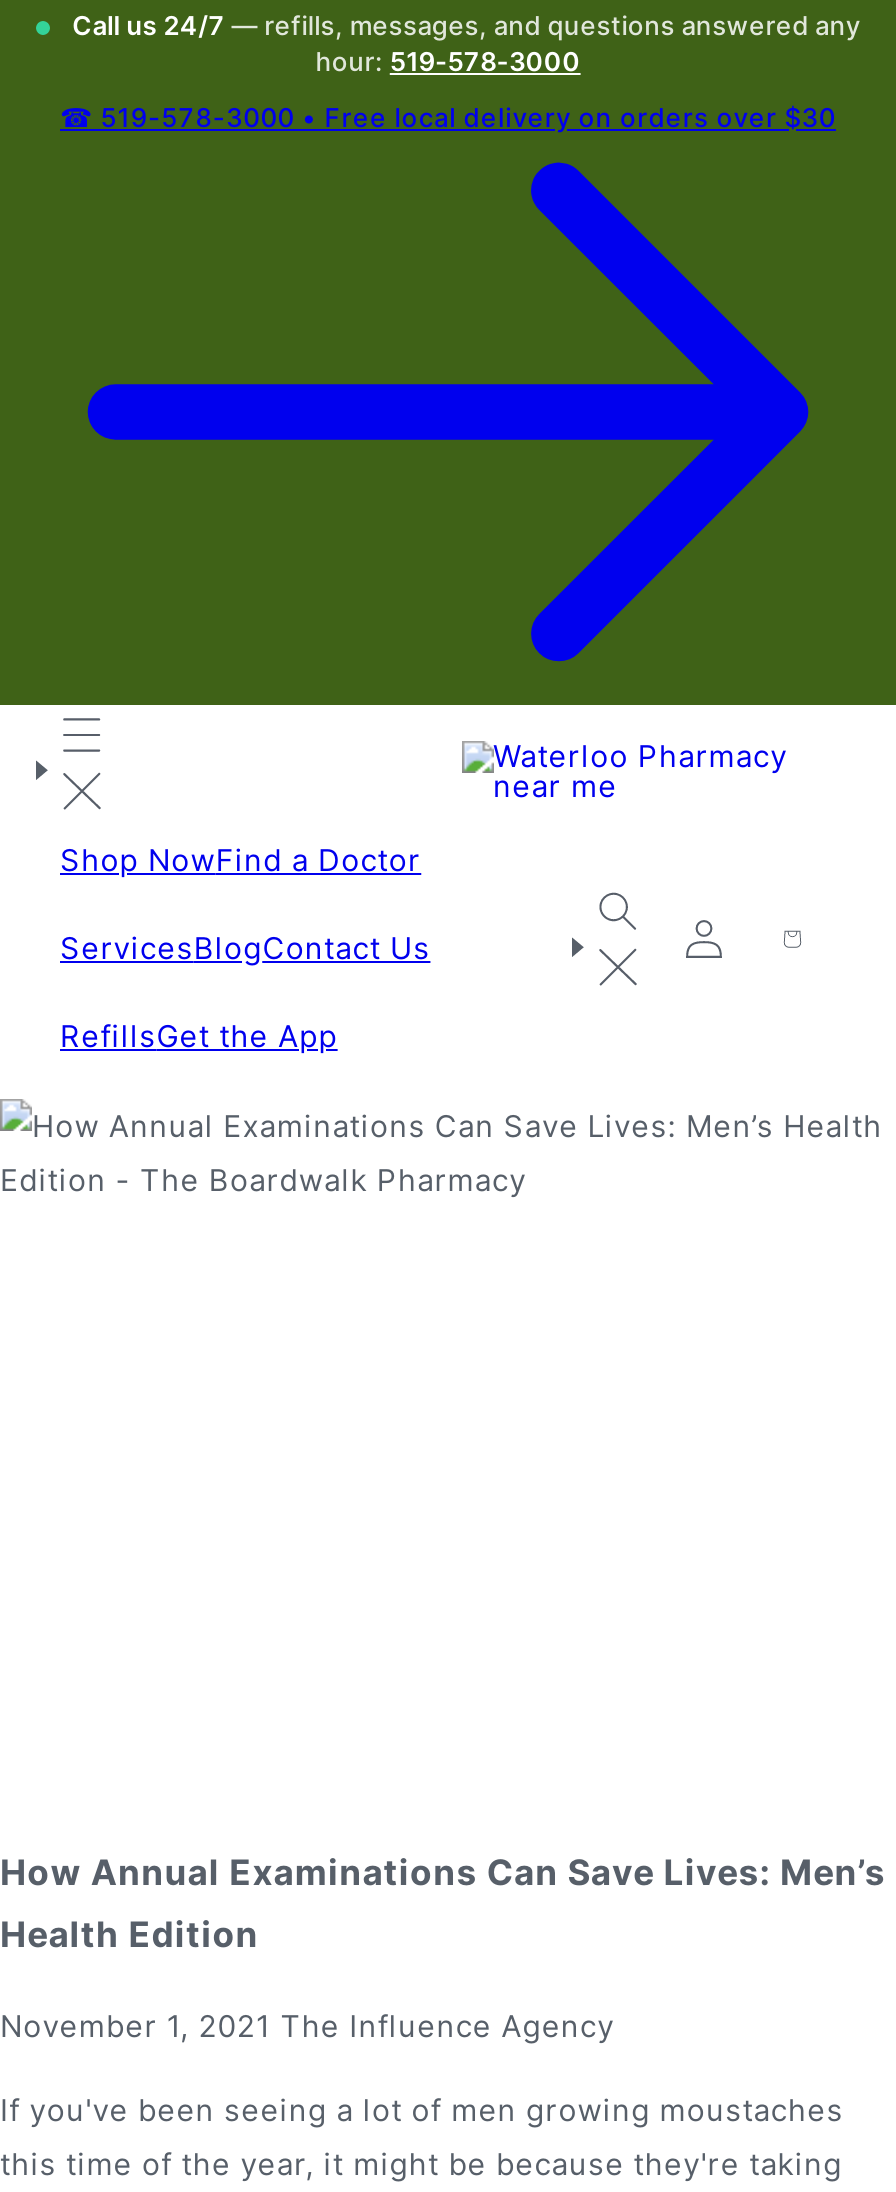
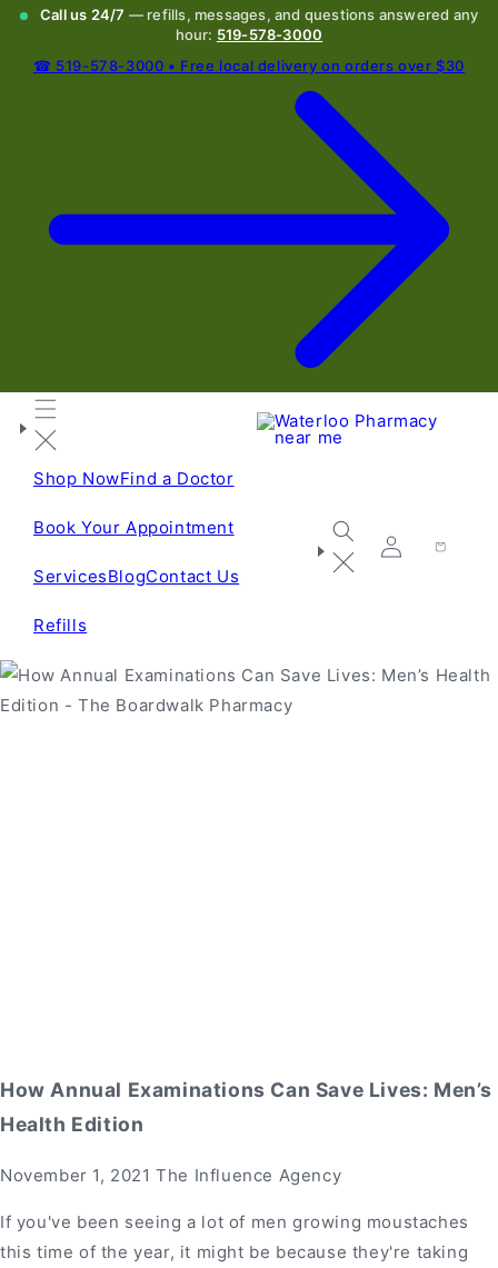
+ Book Your Appointment

- RefillsGet the App
+ Refills
